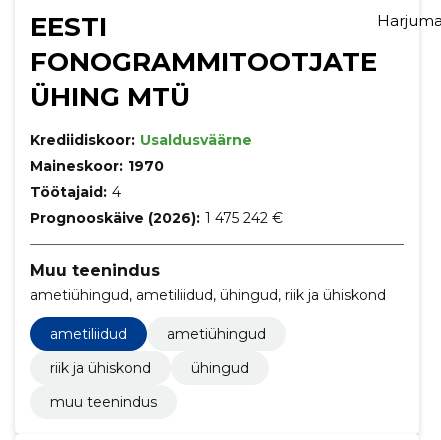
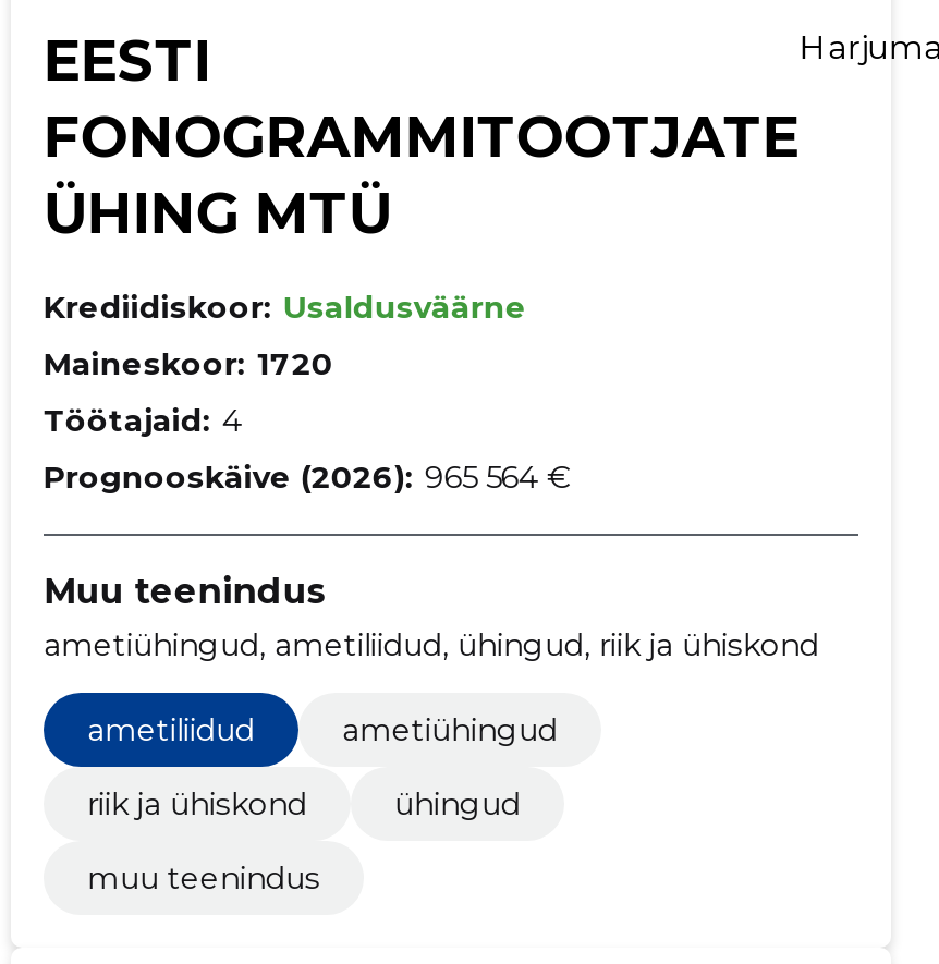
- Maineskoor: 1970
+ Maineskoor: 1720

- Prognooskäive (2026): 1 475 242 €
+ Prognooskäive (2026): 965 564 €
